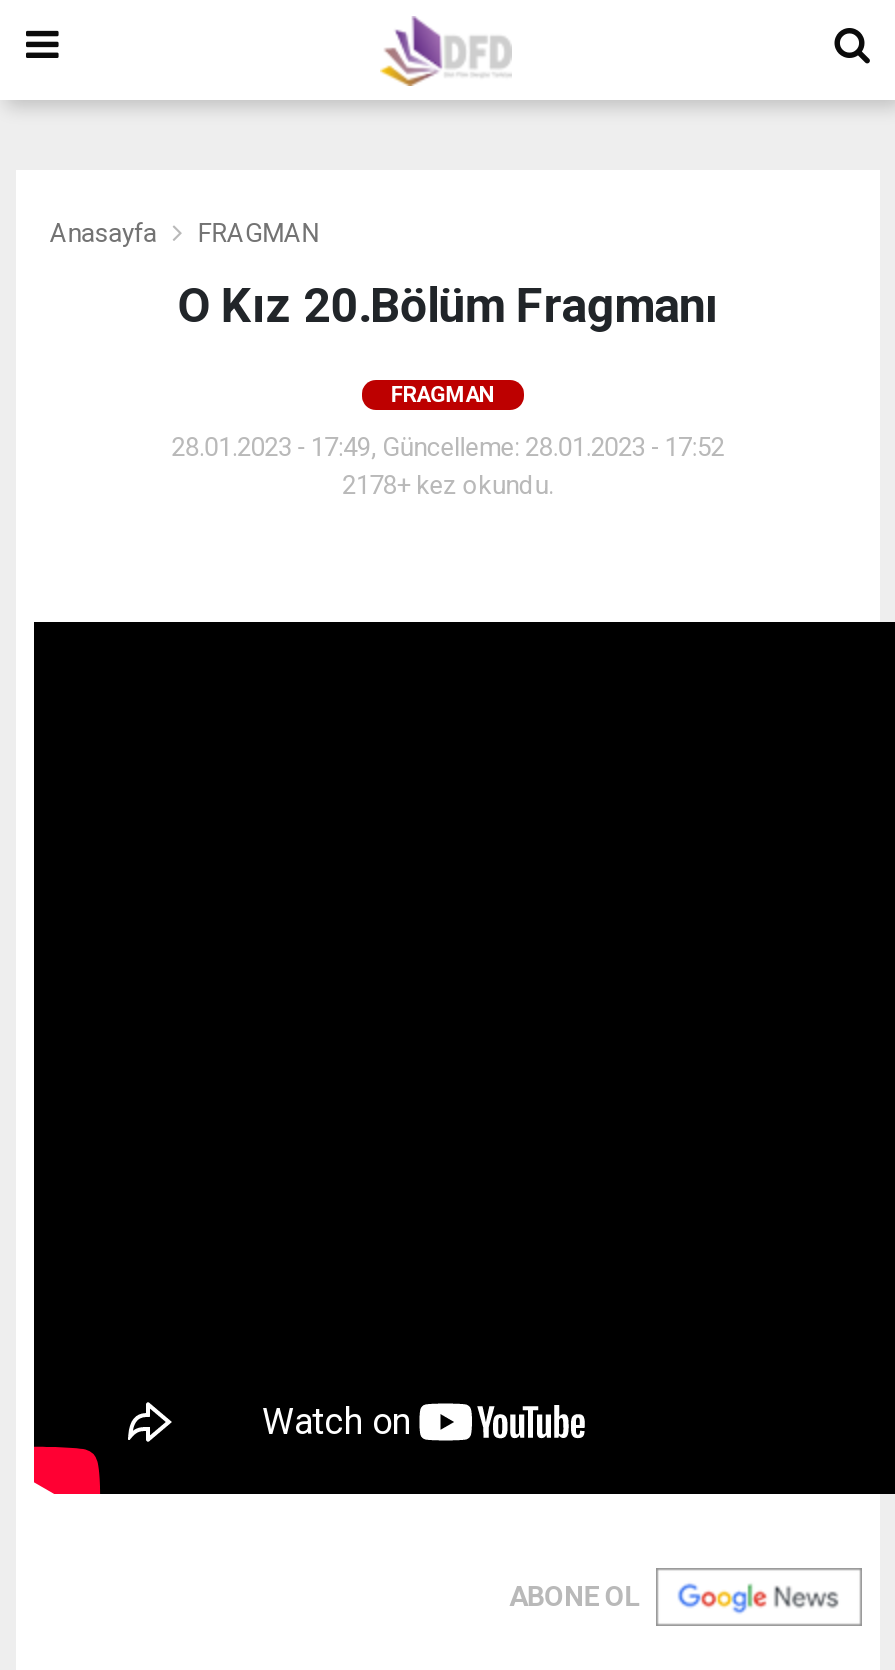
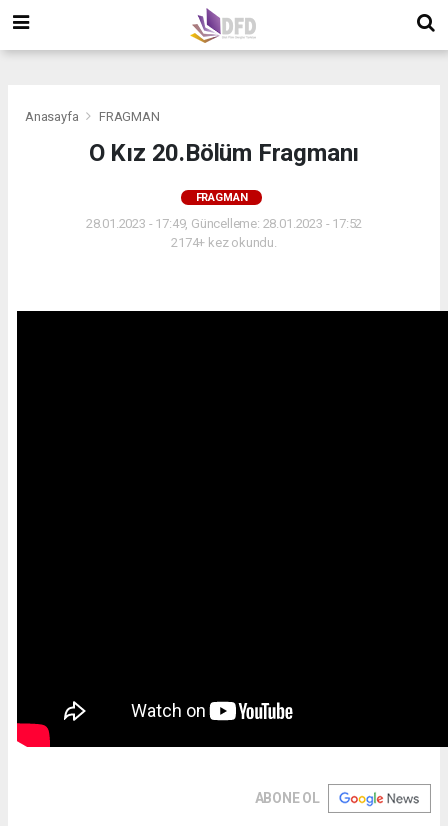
- 2178+ kez okundu.
+ 2174+ kez okundu.
